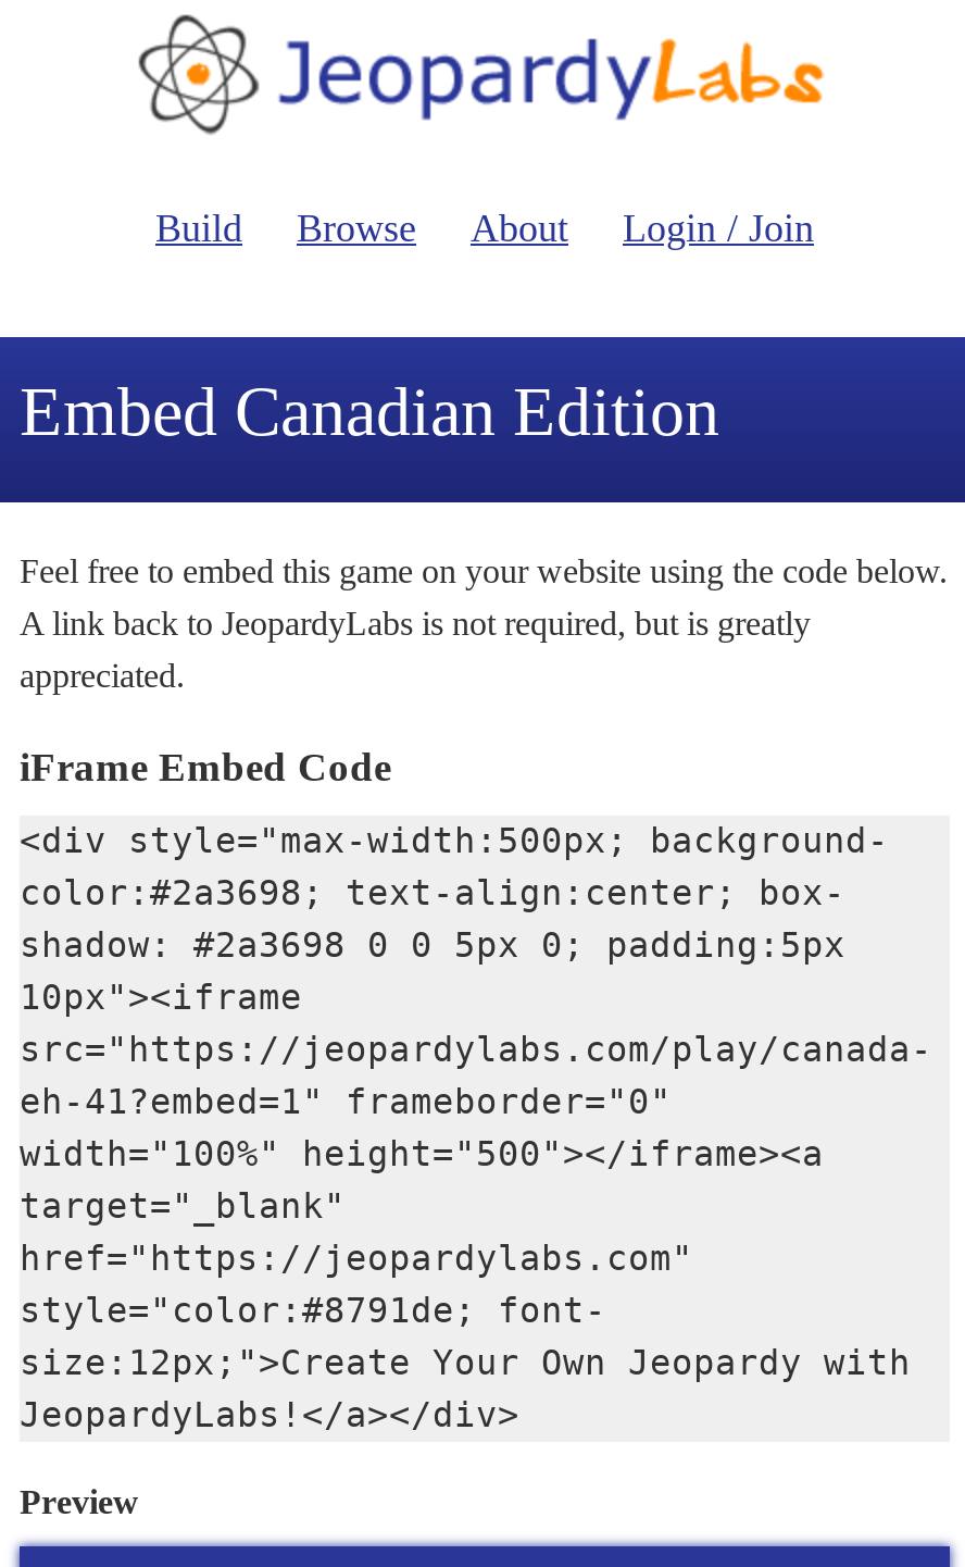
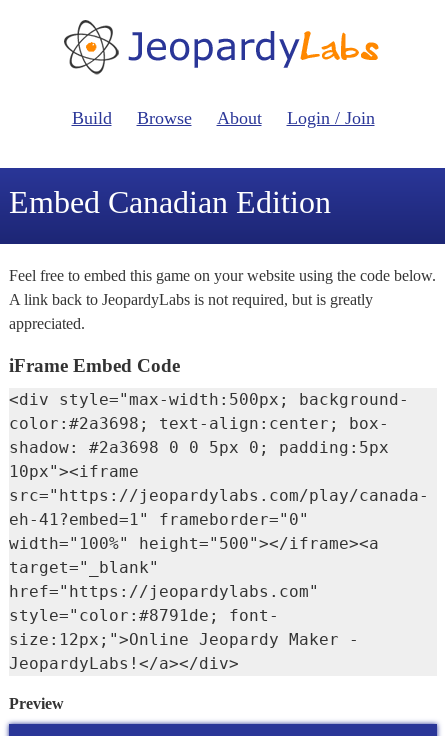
- size:12px;">Create Your Own Jeopardy with
+ size:12px;">Online Jeopardy Maker -
